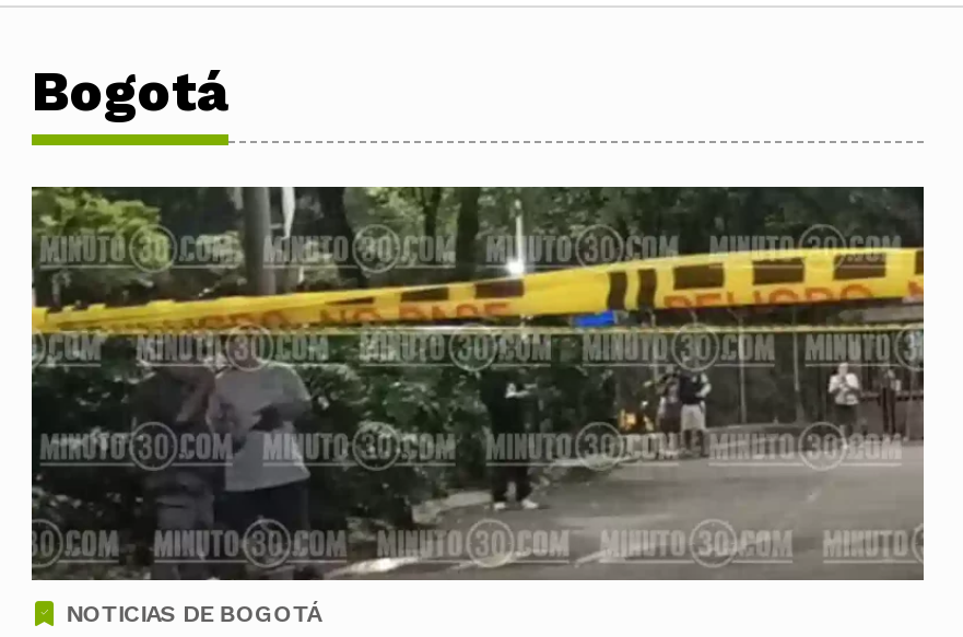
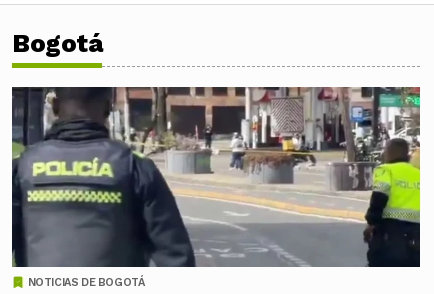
- [image]
+ [image]
